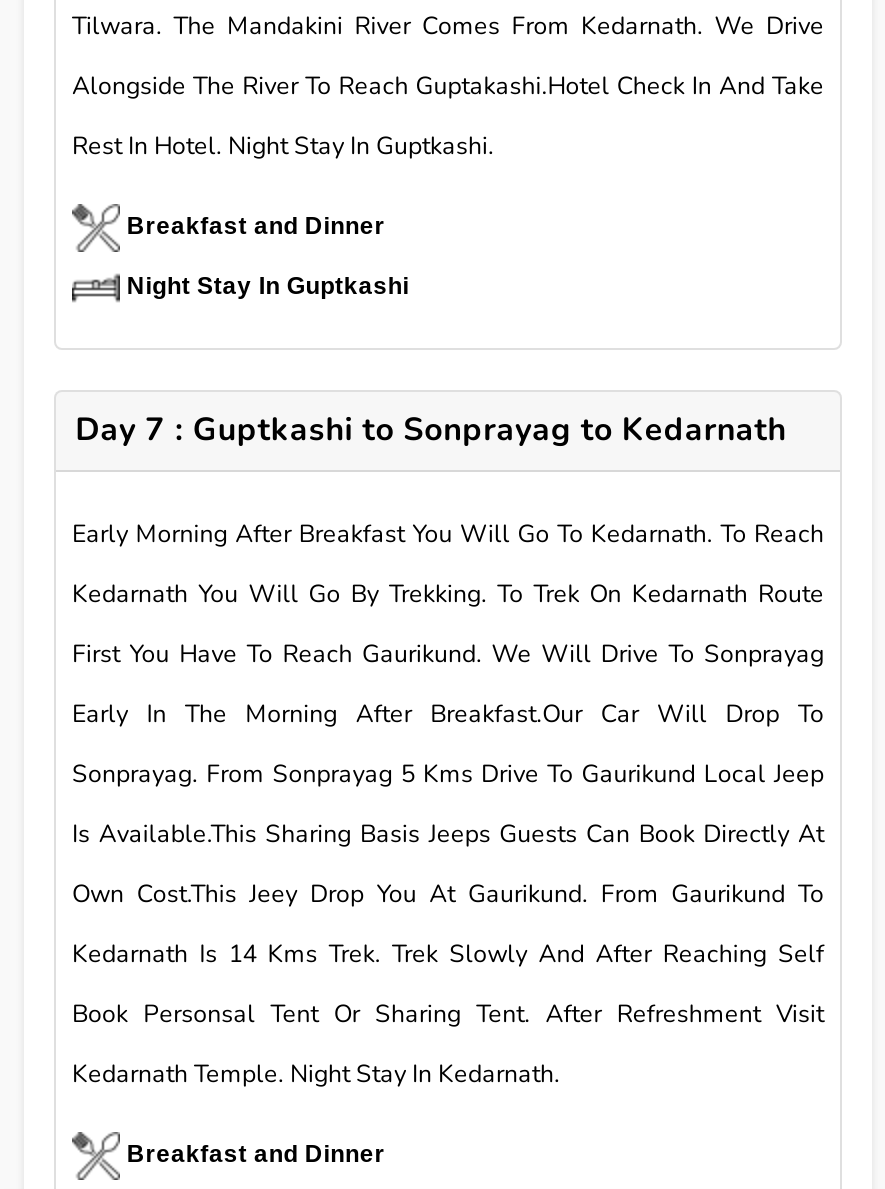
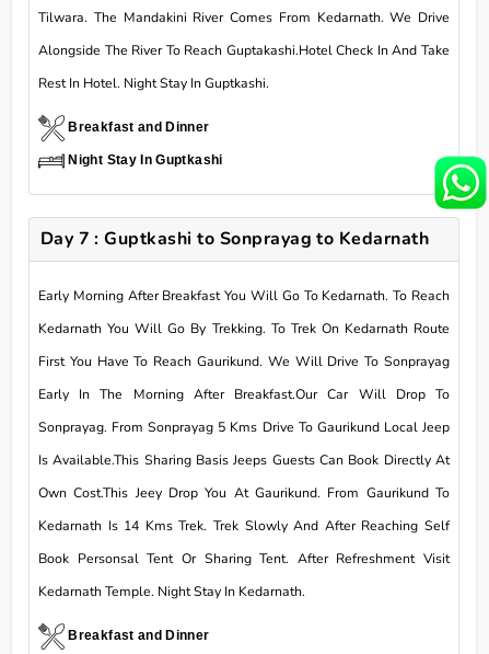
+ [image]
